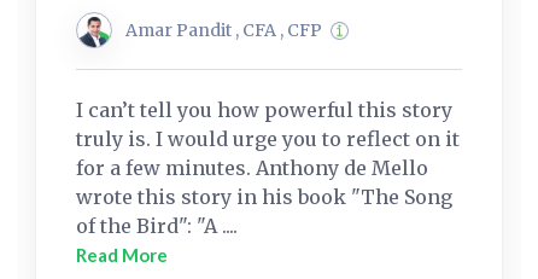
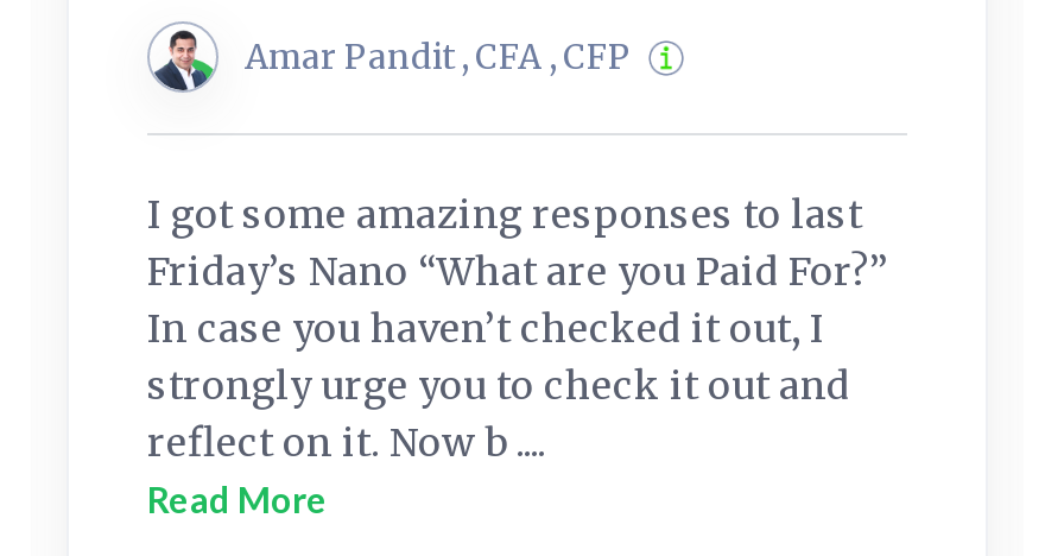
- I can’t tell you how powerful this story
- truly is. I would urge you to reflect on it
- for a few minutes. Anthony de Mello
- wrote this story in his book "The Song
- of the Bird": "A ....
+ I got some amazing responses to last
+ Friday’s Nano “What are you Paid For?”
+ In case you haven’t checked it out, I
+ strongly urge you to check it out and
+ reflect on it. Now b ....
